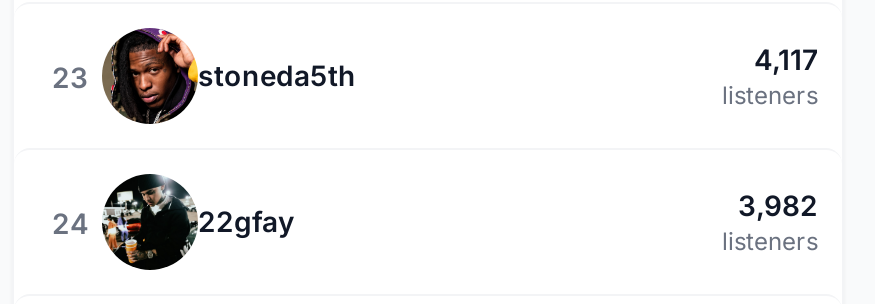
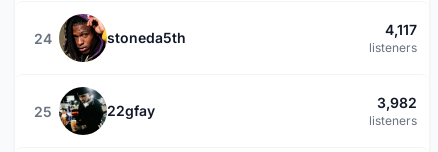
- 23
+ 24

- 24
+ 25
